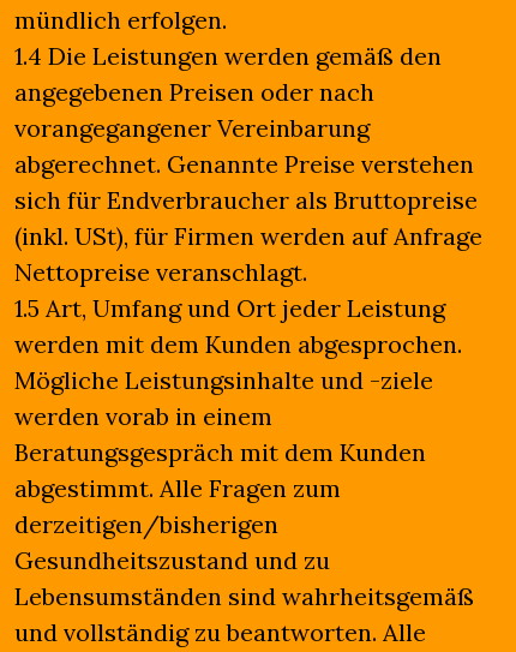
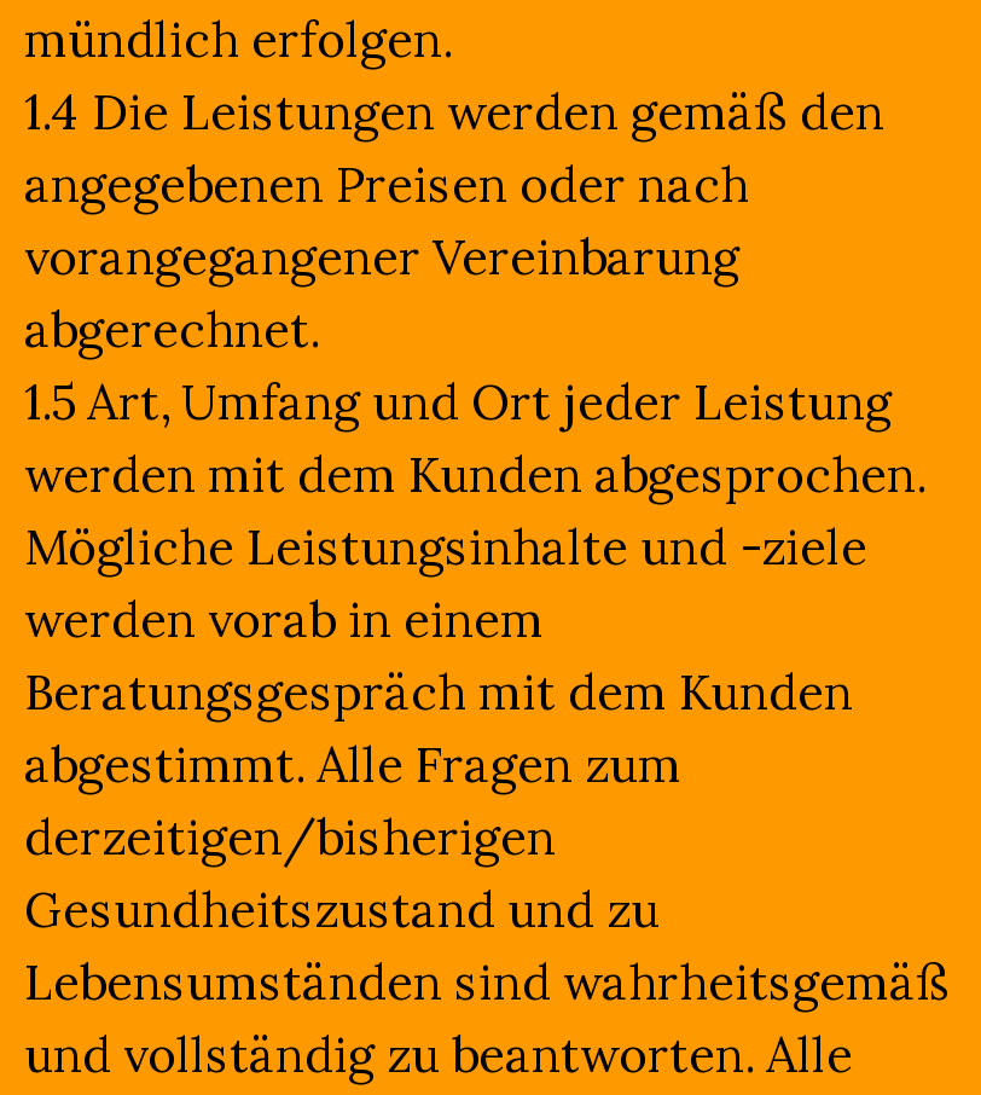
- abgerechnet. Genannte Preise verstehen
- sich für Endverbraucher als Bruttopreise
- (inkl. USt), für Firmen werden auf Anfrage
- Nettopreise veranschlagt.
+ abgerechnet.
